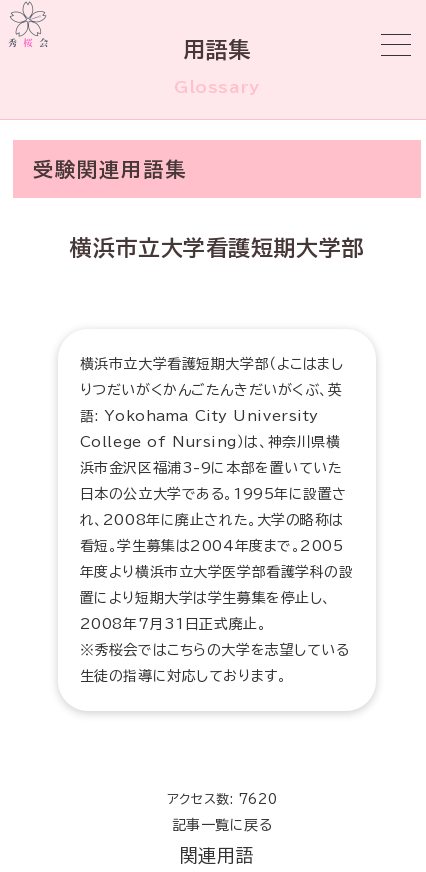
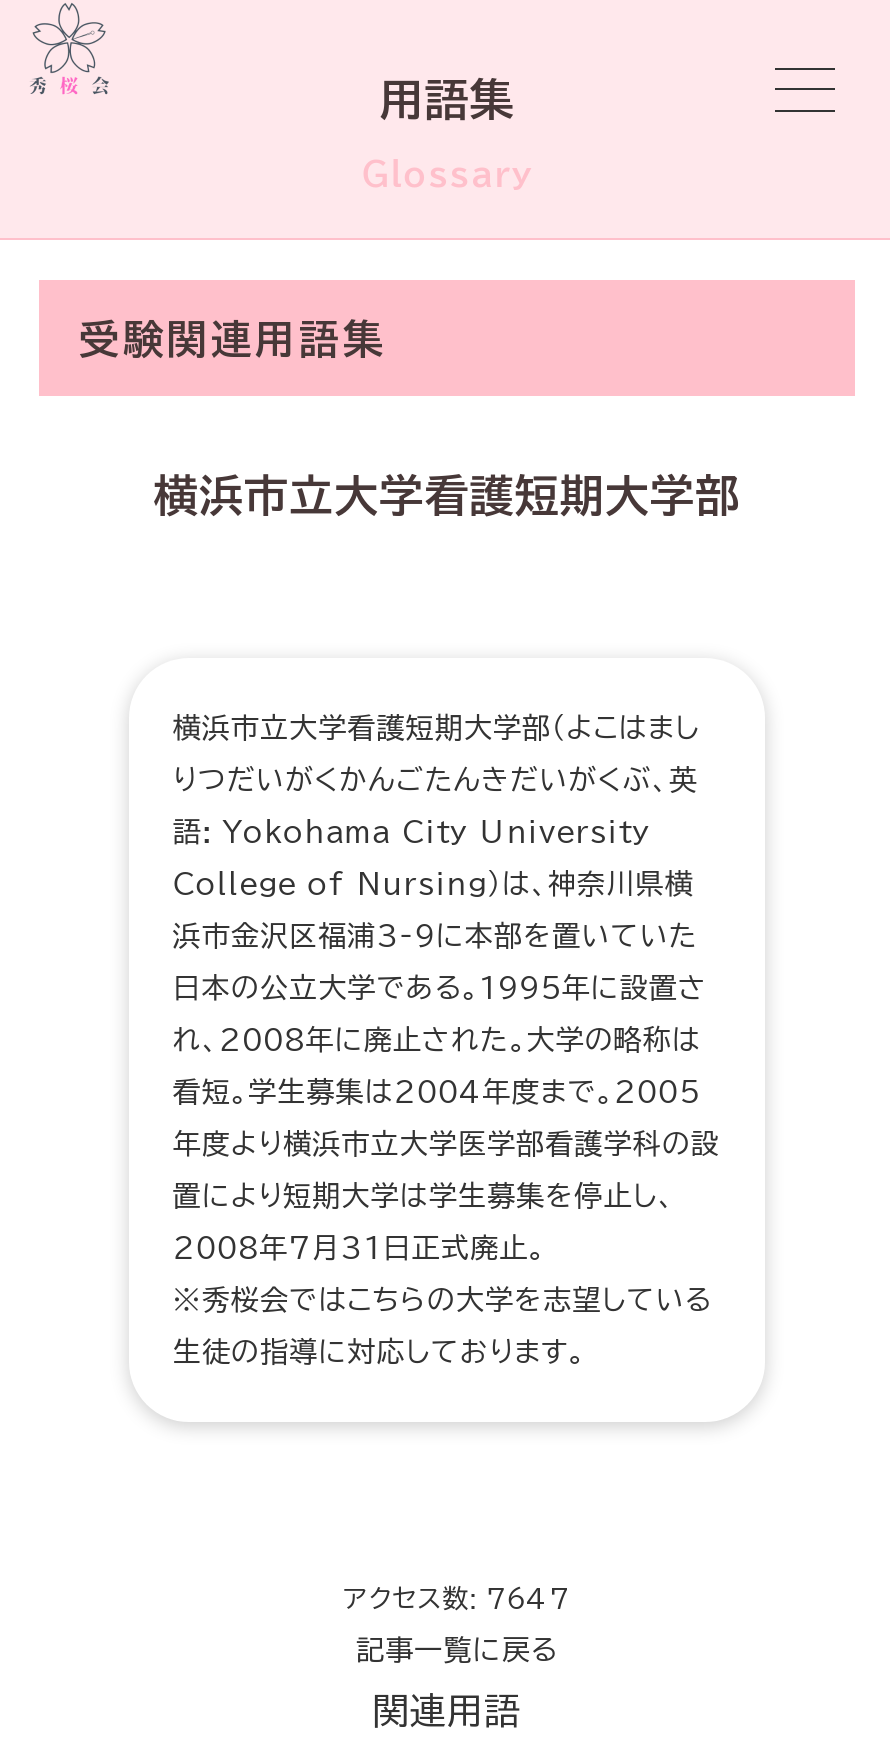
- アクセス数: 7620
+ アクセス数: 7647
